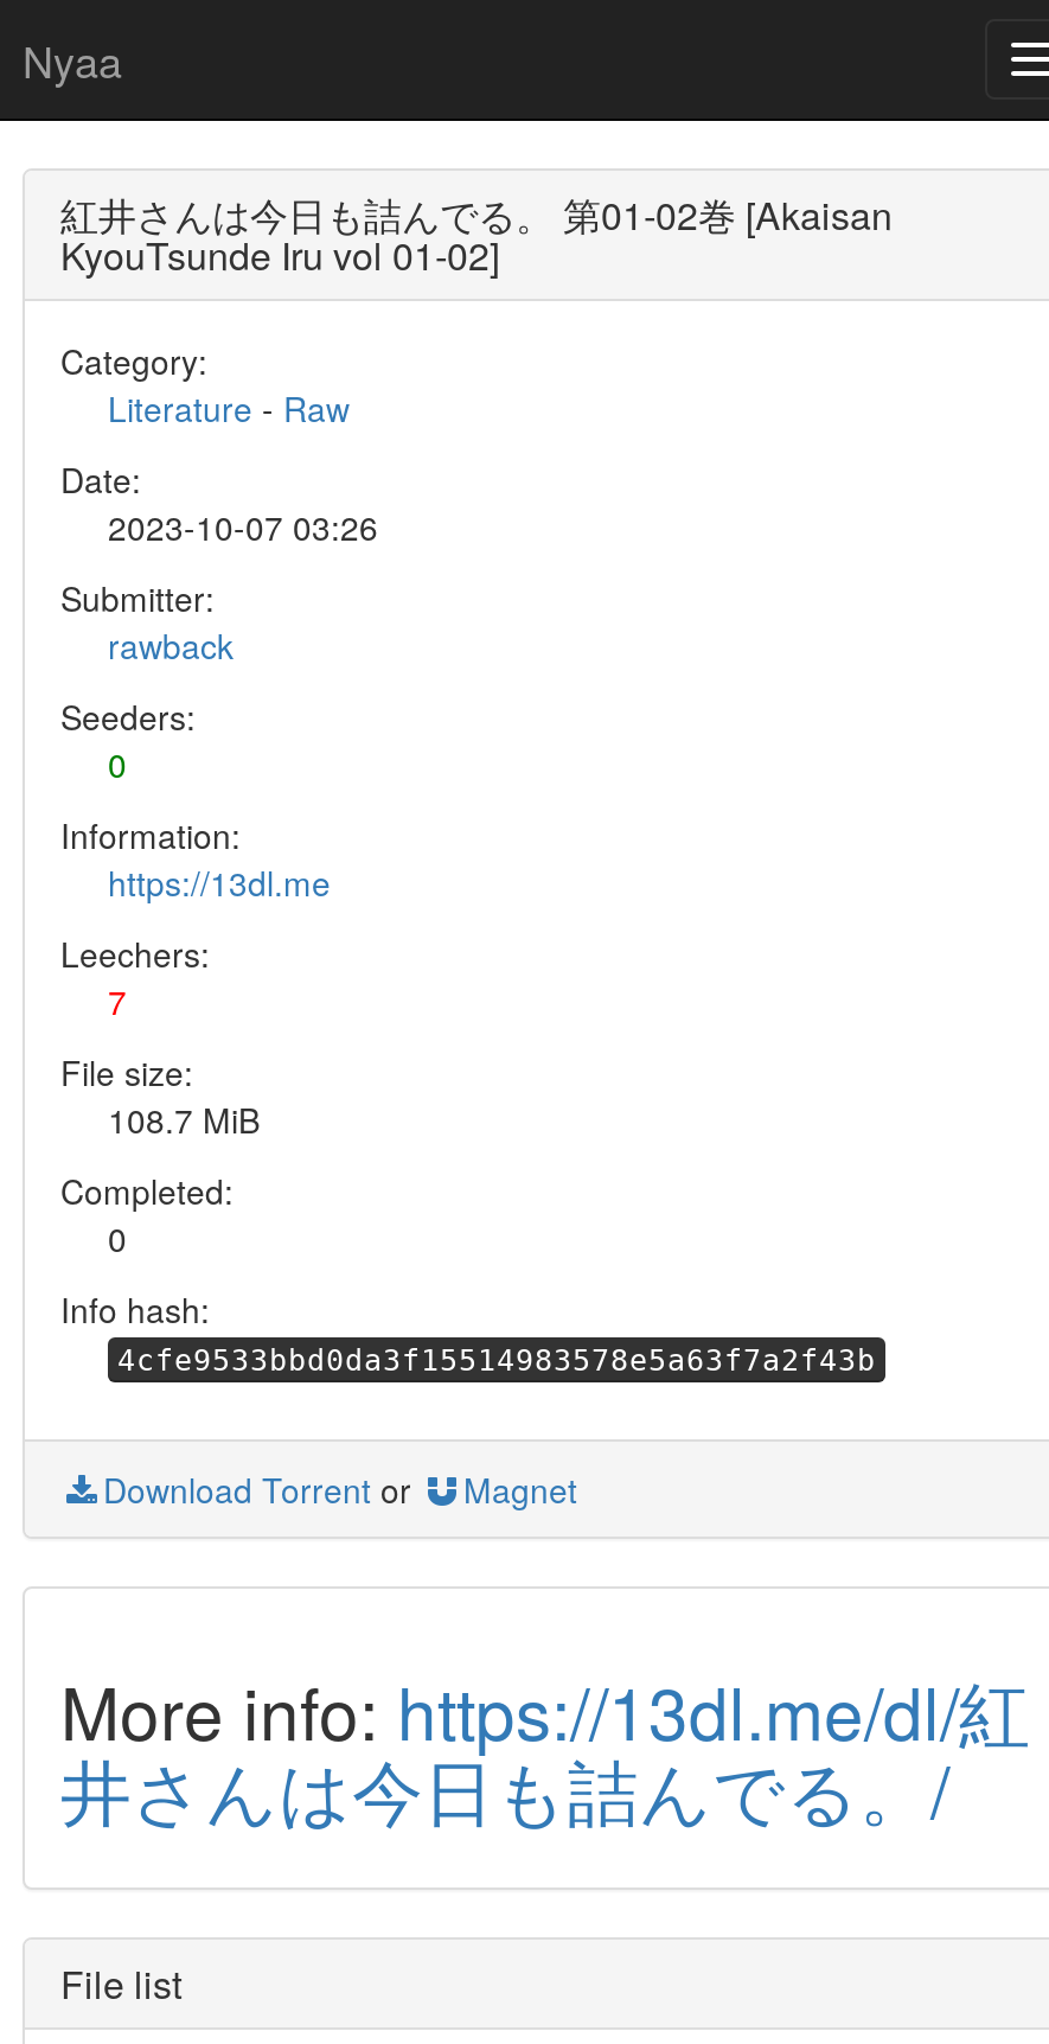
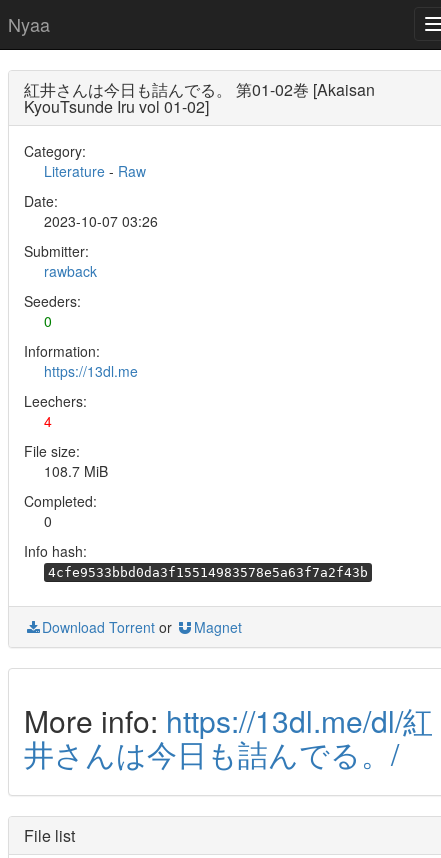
- 7
+ 4
